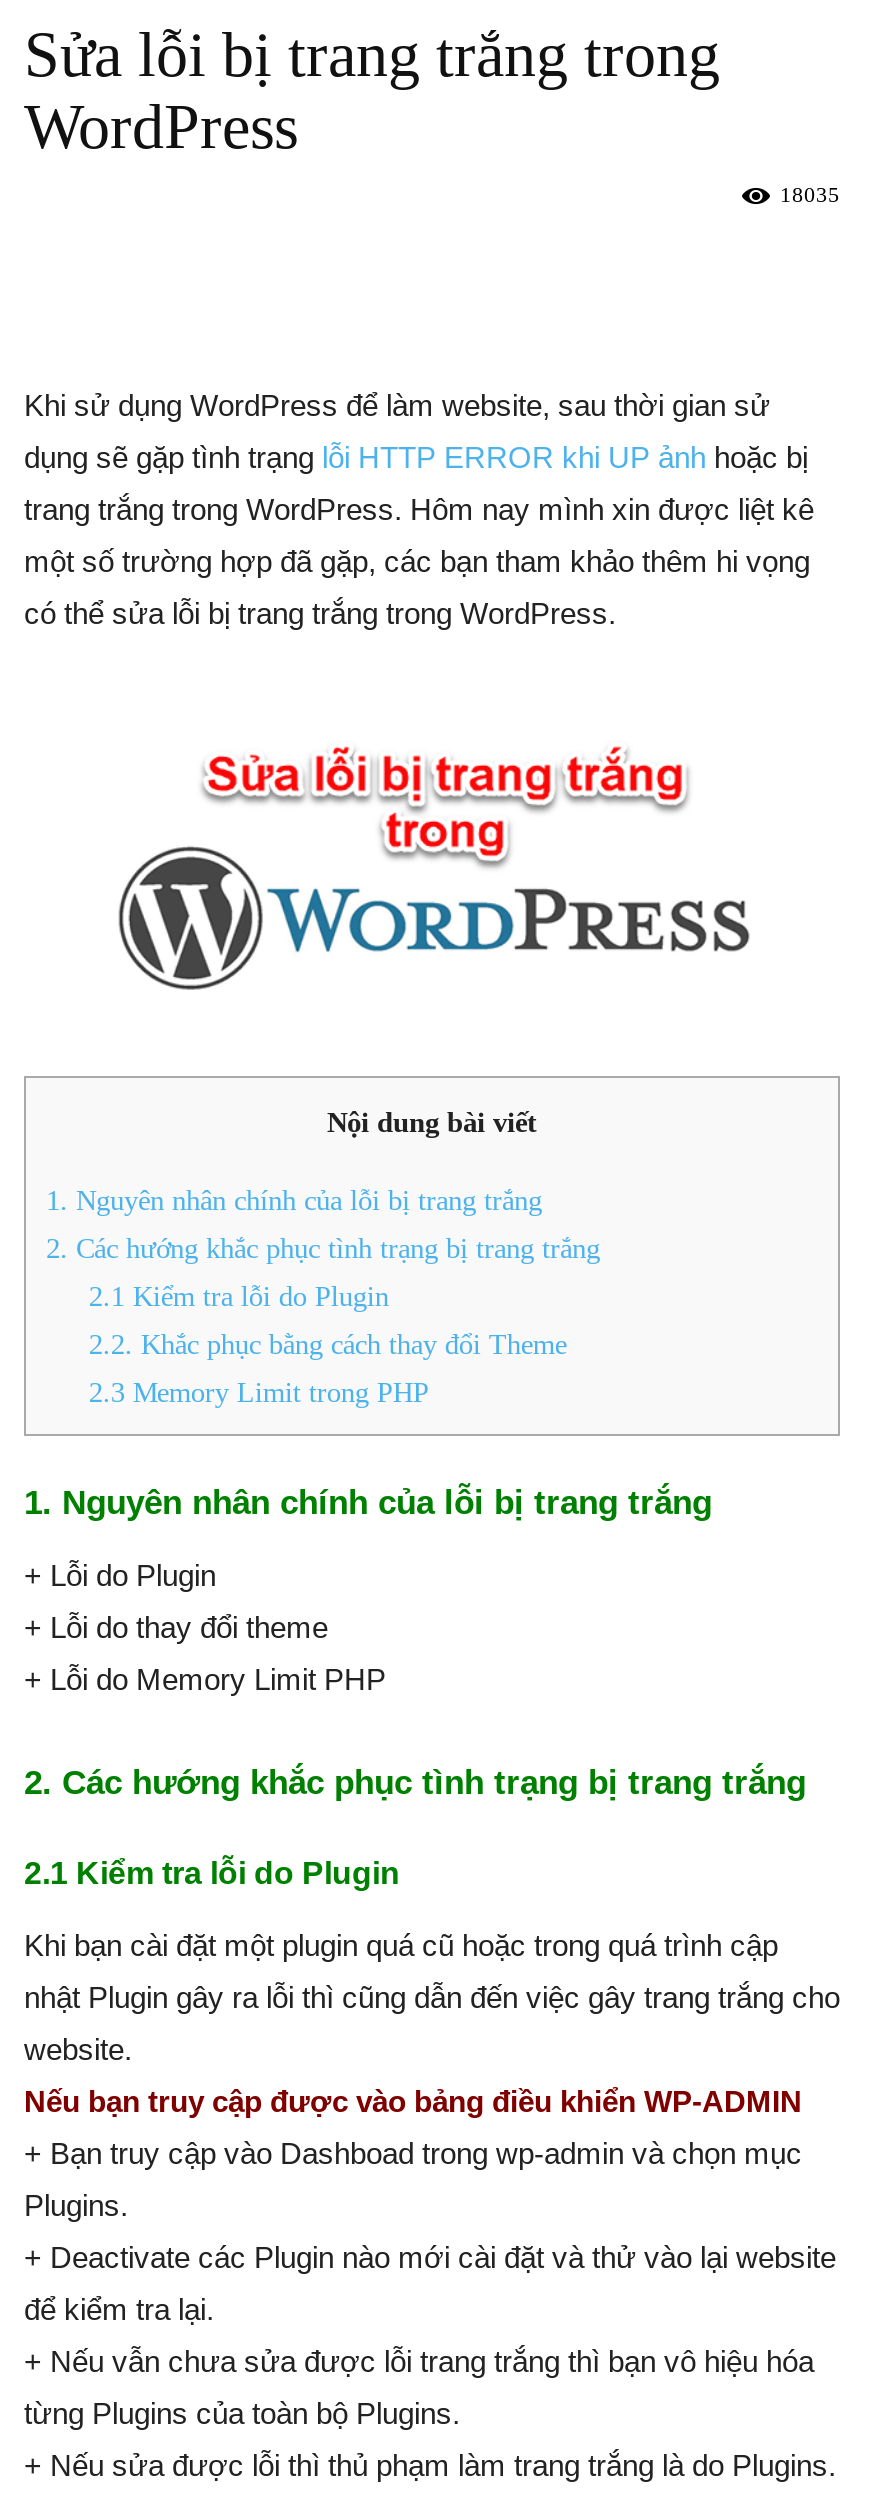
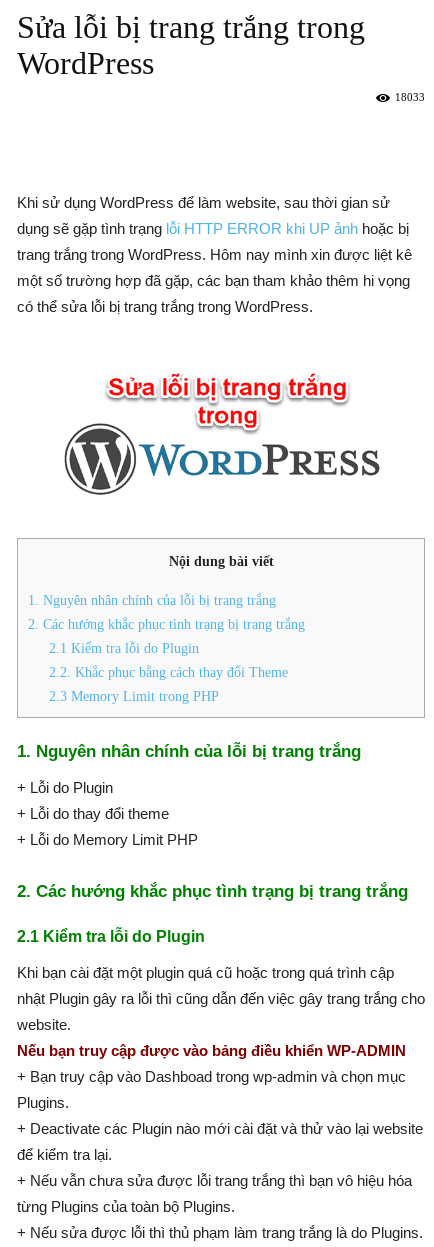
- 18035
+ 18033
